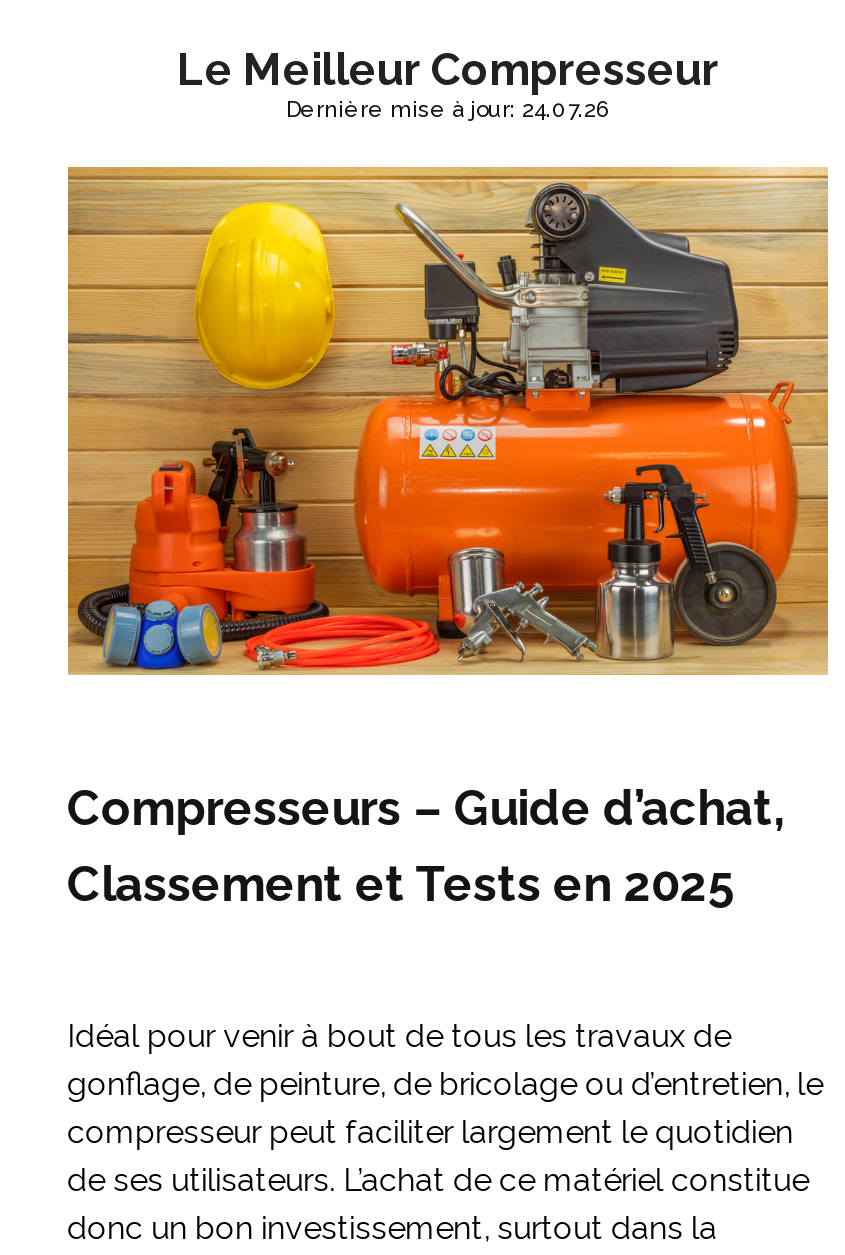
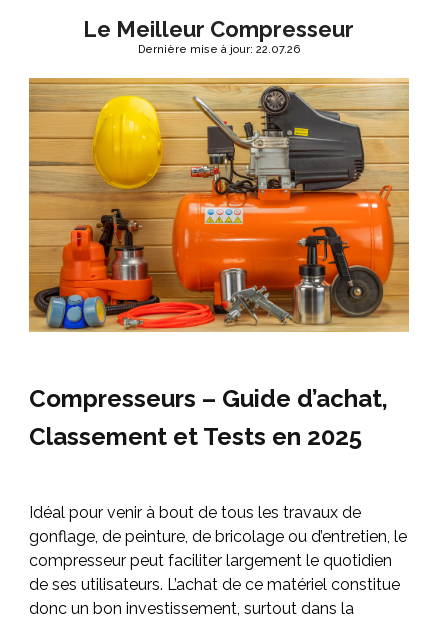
- Dernière mise à jour: 24.07.26
+ Dernière mise à jour: 22.07.26
